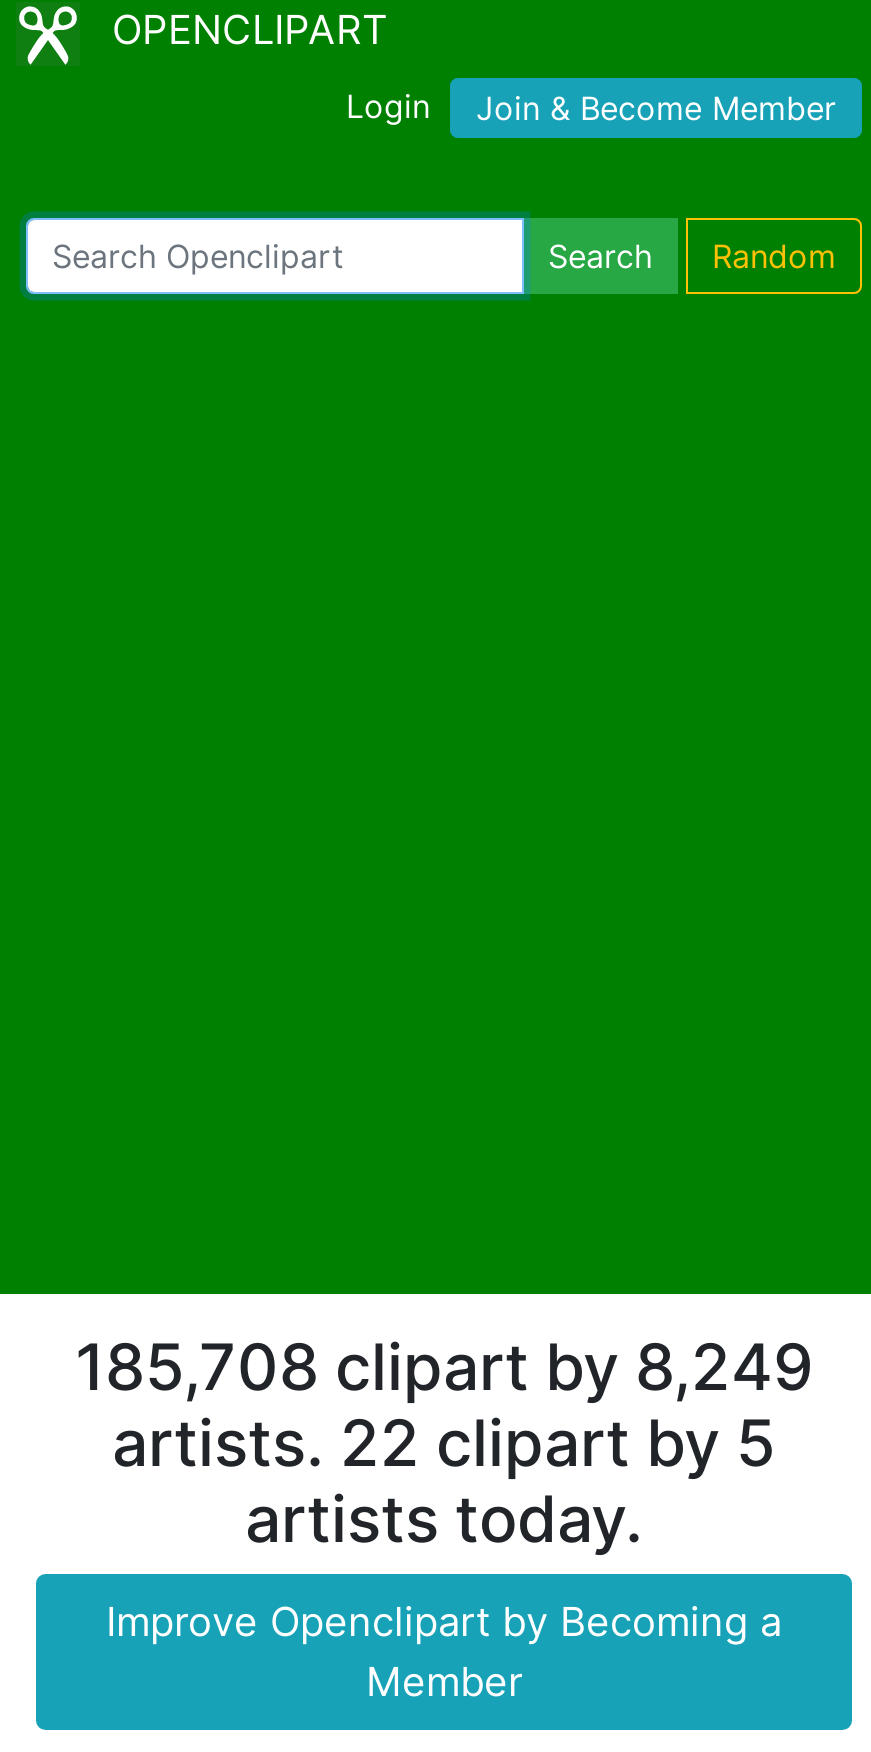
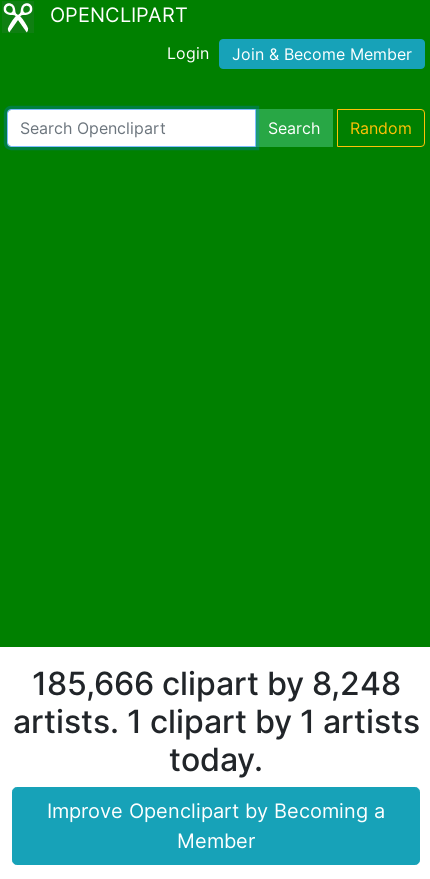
- 185,708 clipart by 8,249
- artists. 22 clipart by 5
- artists today.
+ 185,666 clipart by 8,248
+ artists. 1 clipart by 1 artists
+ today.
